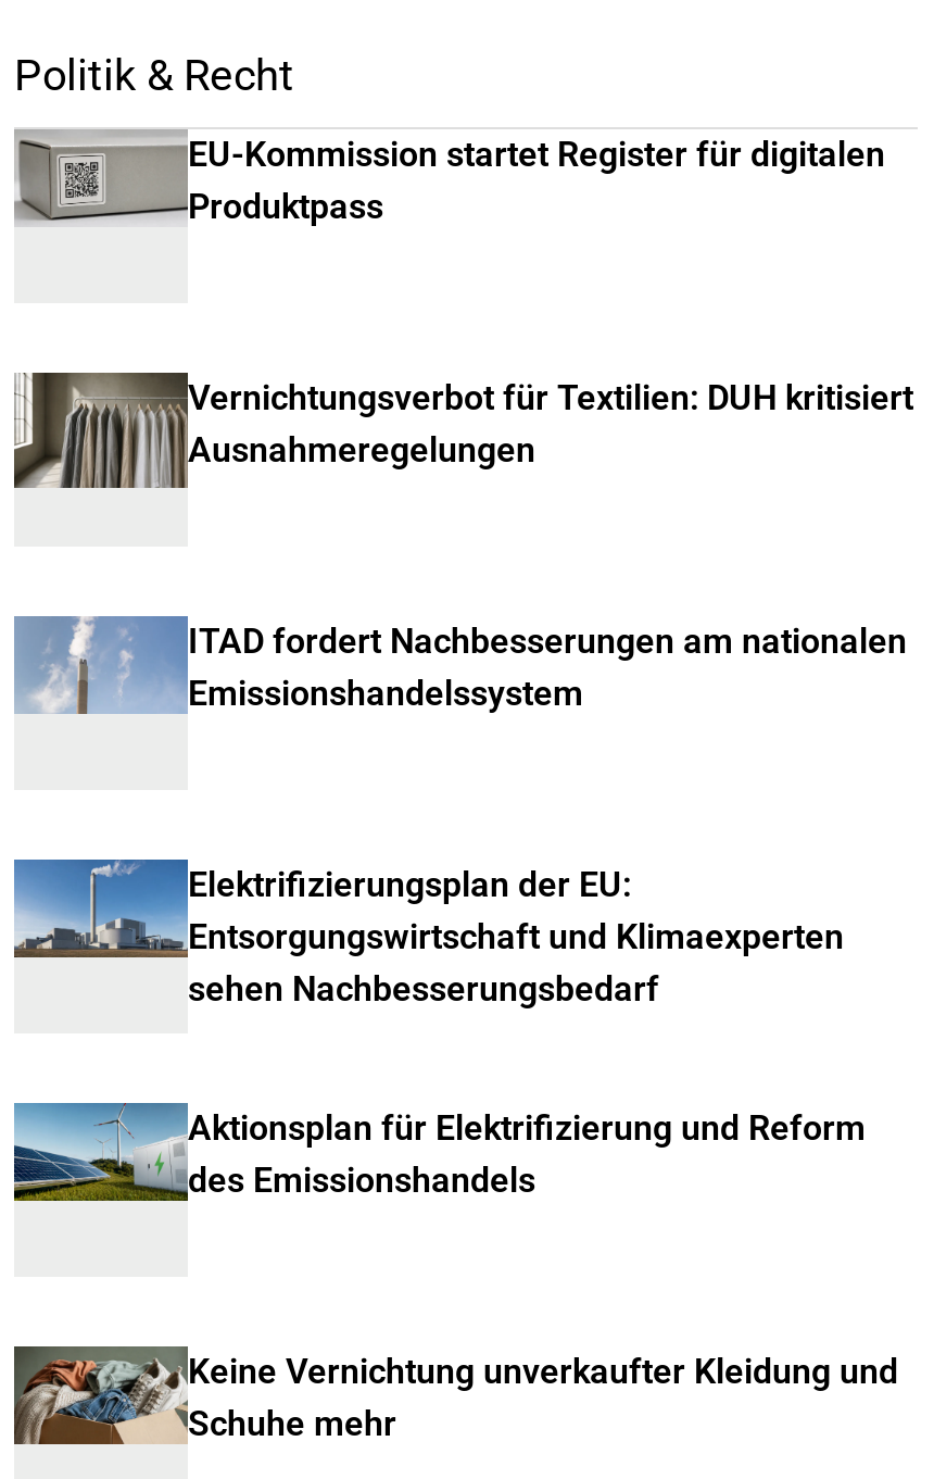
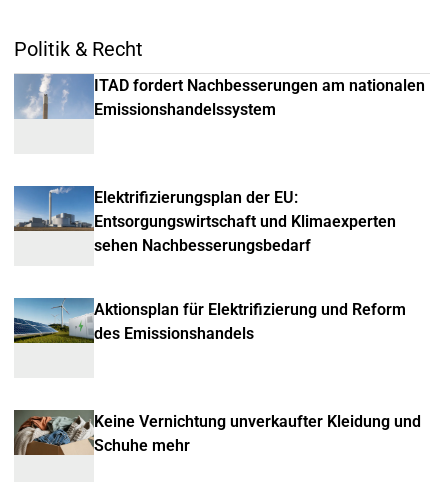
- [image]
- EU-Kommission startet Register für digitalen
- Produktpass

- [image]
- Vernichtungsverbot für Textilien: DUH kritisiert
- Ausnahmeregelungen
